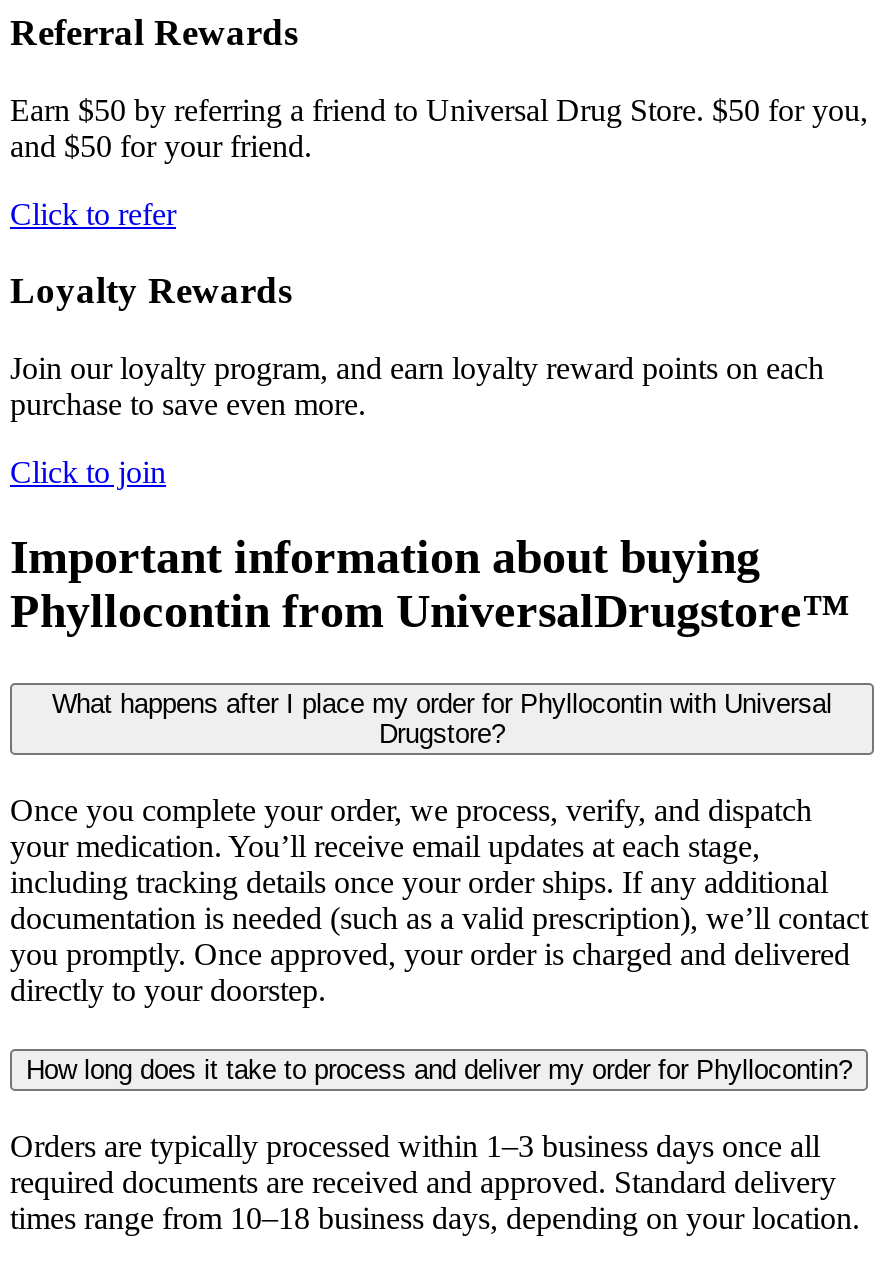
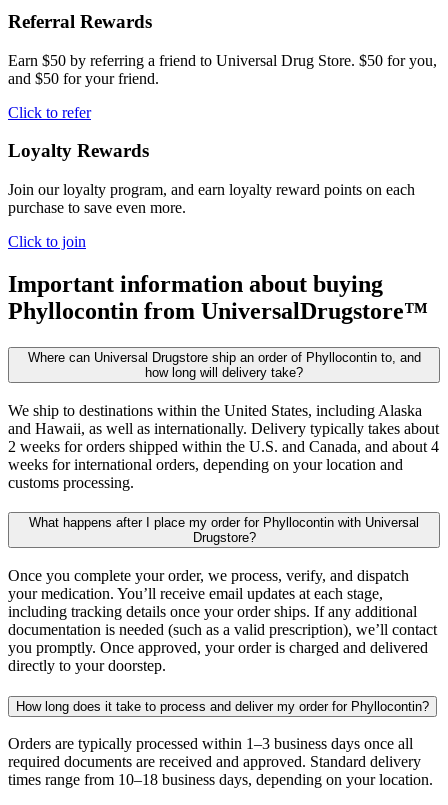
+ Where can Universal Drugstore ship an order of Phyllocontin to, and
+ how long will delivery take?
+ We ship to destinations within the United States, including Alaska
+ and Hawaii, as well as internationally. Delivery typically takes about
+ 2 weeks for orders shipped within the U.S. and Canada, and about 4
+ weeks for international orders, depending on your location and
+ customs processing.
